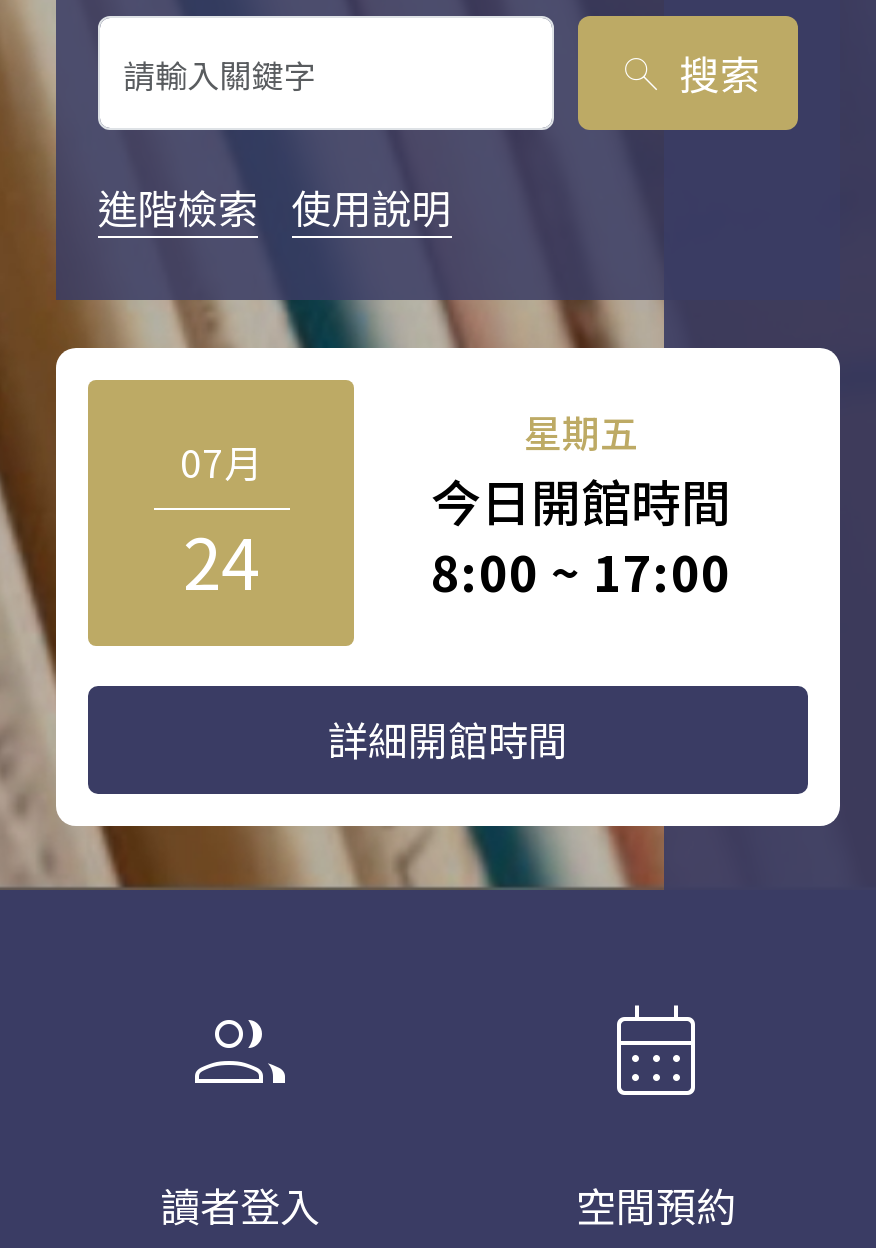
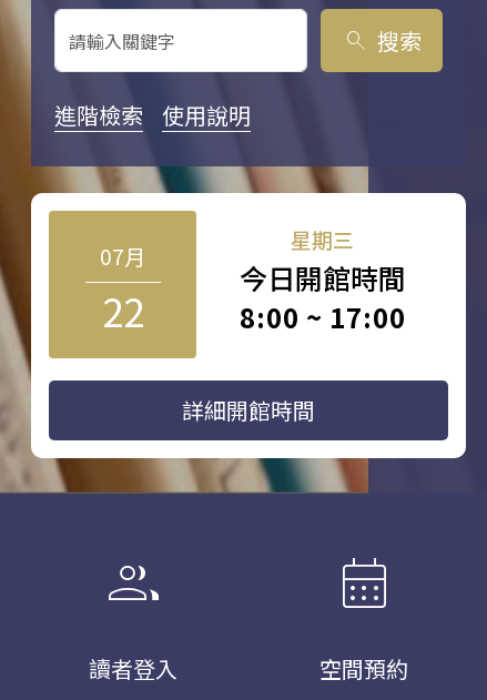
- 星期五
+ 星期三

- 24
+ 22
